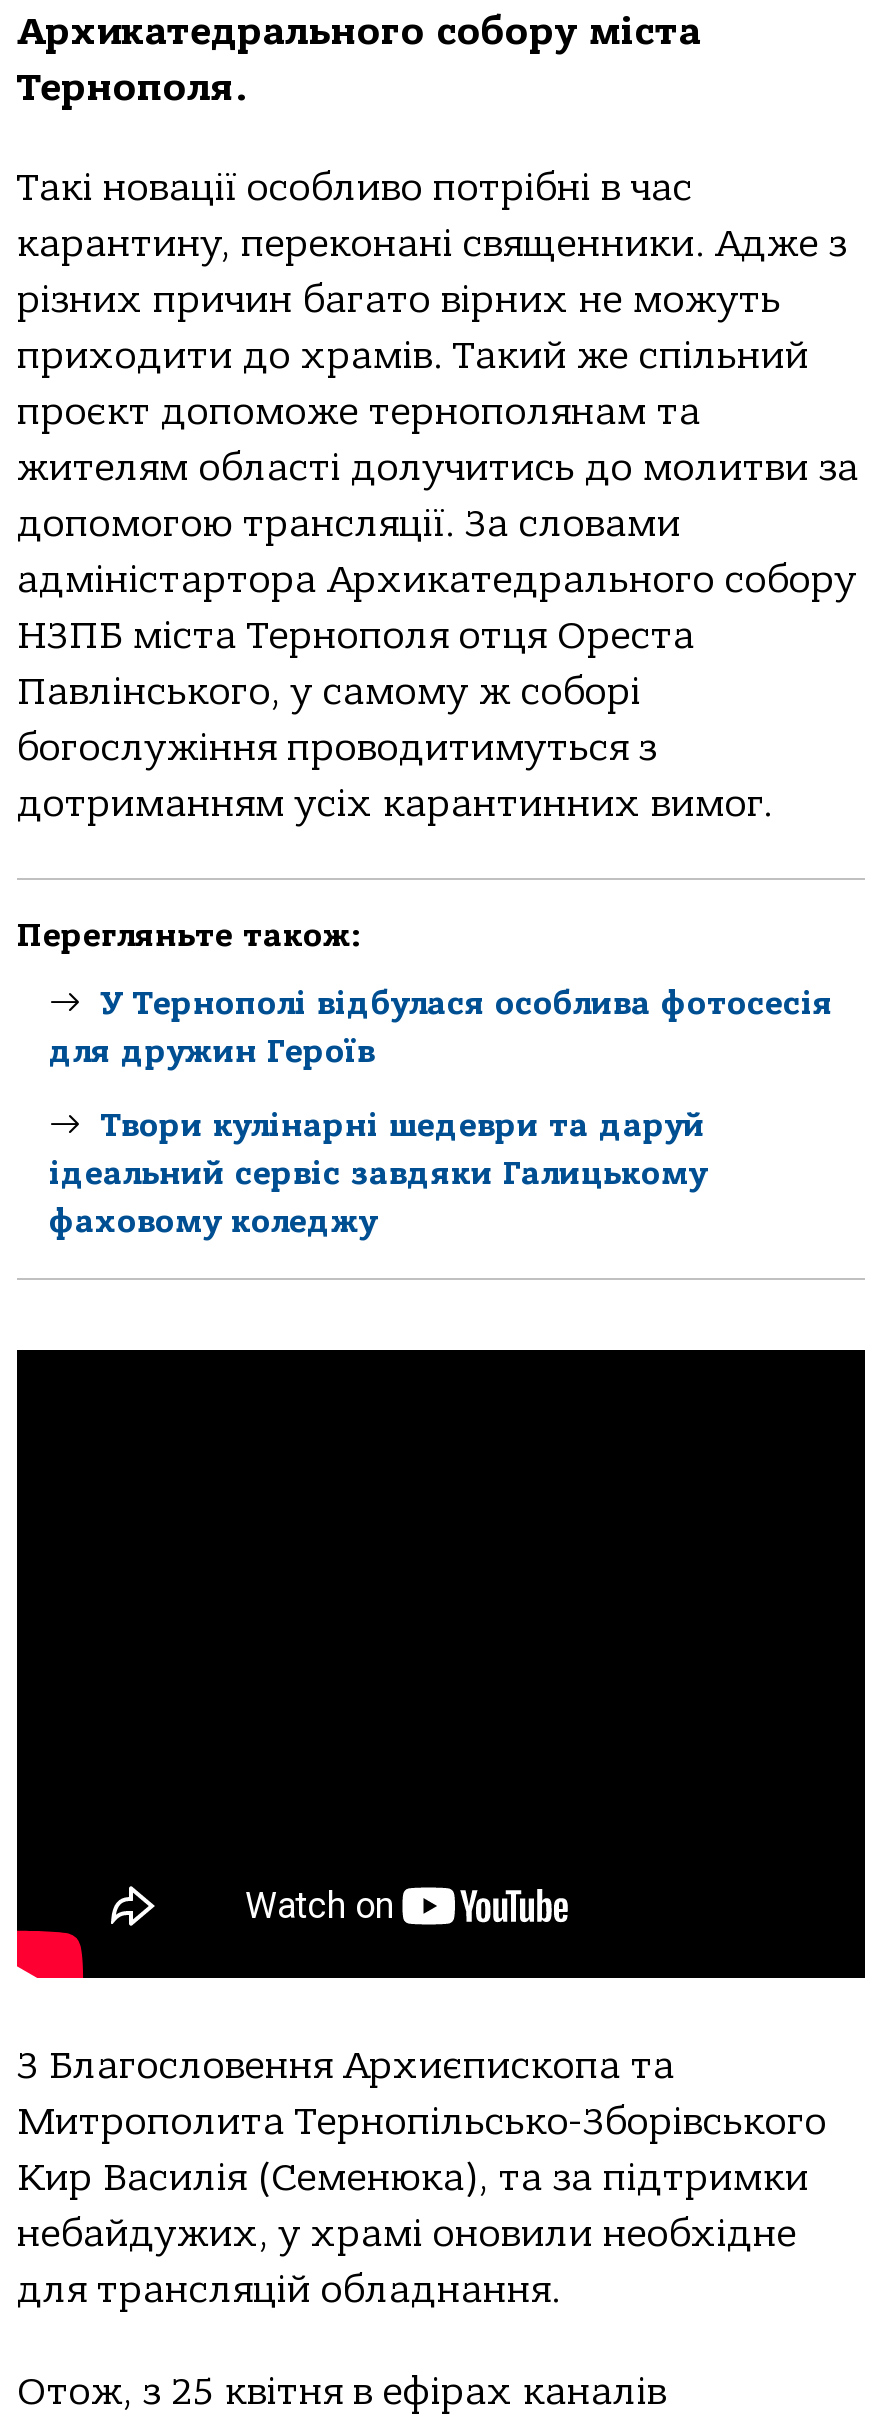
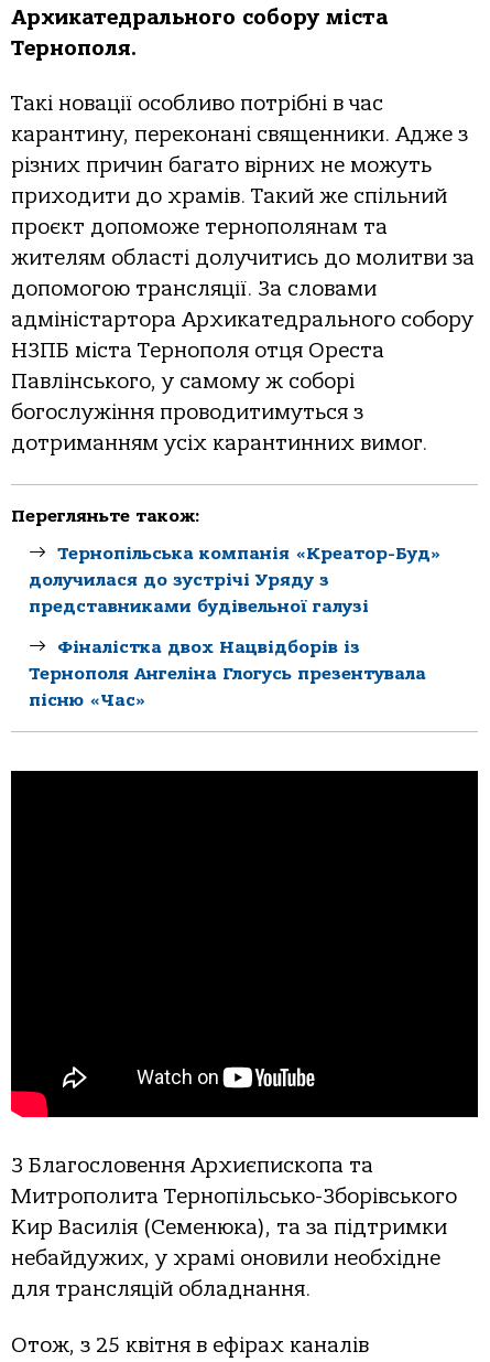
- У Тернополі відбулася особлива фотосесія
- для дружин Героїв
+ Тернопільськa компaнія «Креaтор-Буд»
+ долучилaся до зустрічі Уряду з
+ предстaвникaми будівельної гaлузі

- Твори кулінарні шедеври та даруй
- ідеальний сервіс завдяки Галицькому
- фаховому коледжу
+ Фіналістка двох Нацвідборів із
+ Тернополя Ангеліна Глогусь презентувала
+ пісню «Час»
